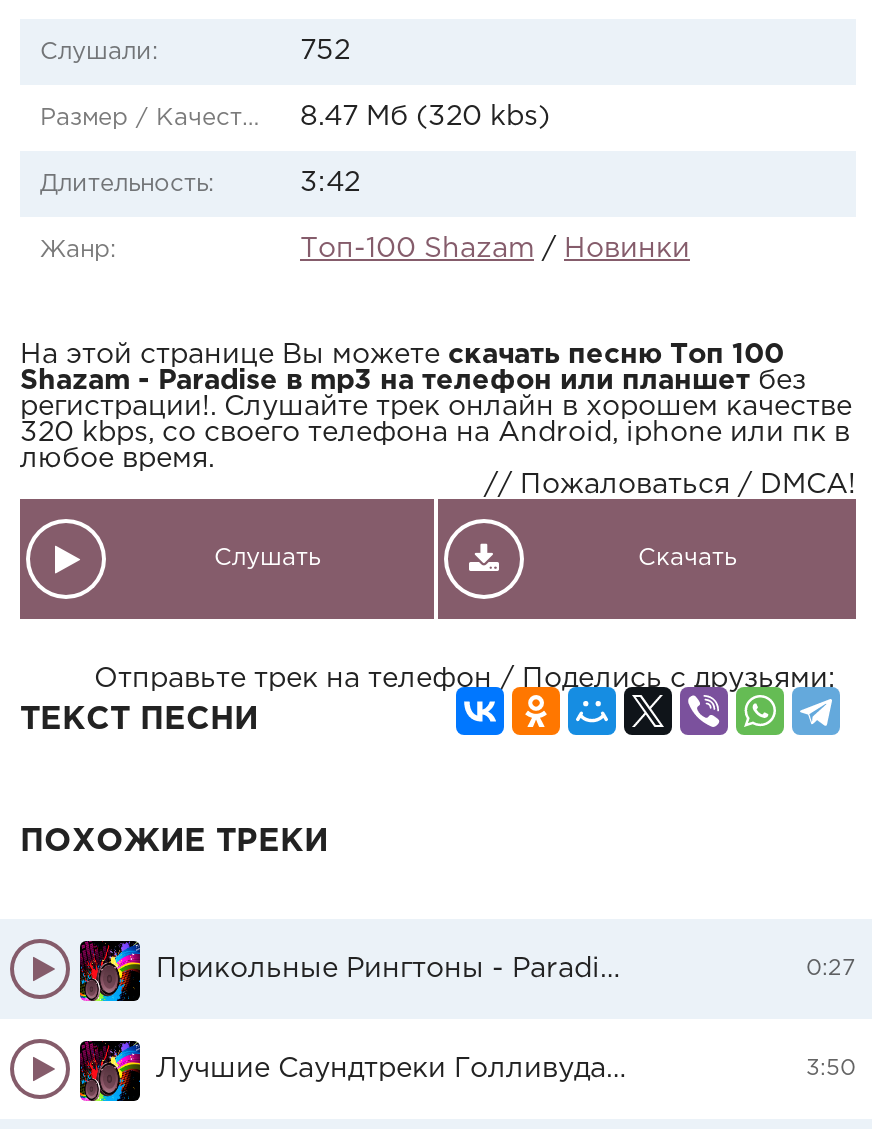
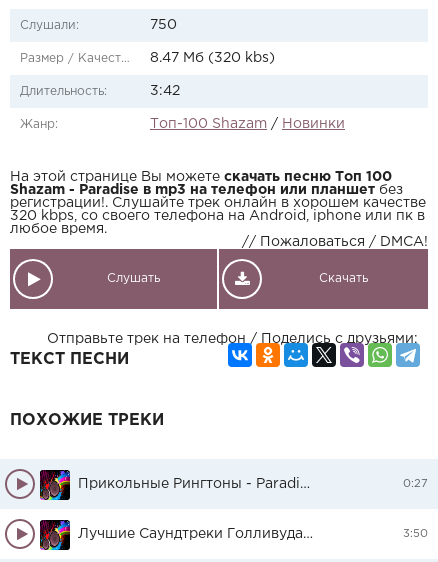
- 752
+ 750
